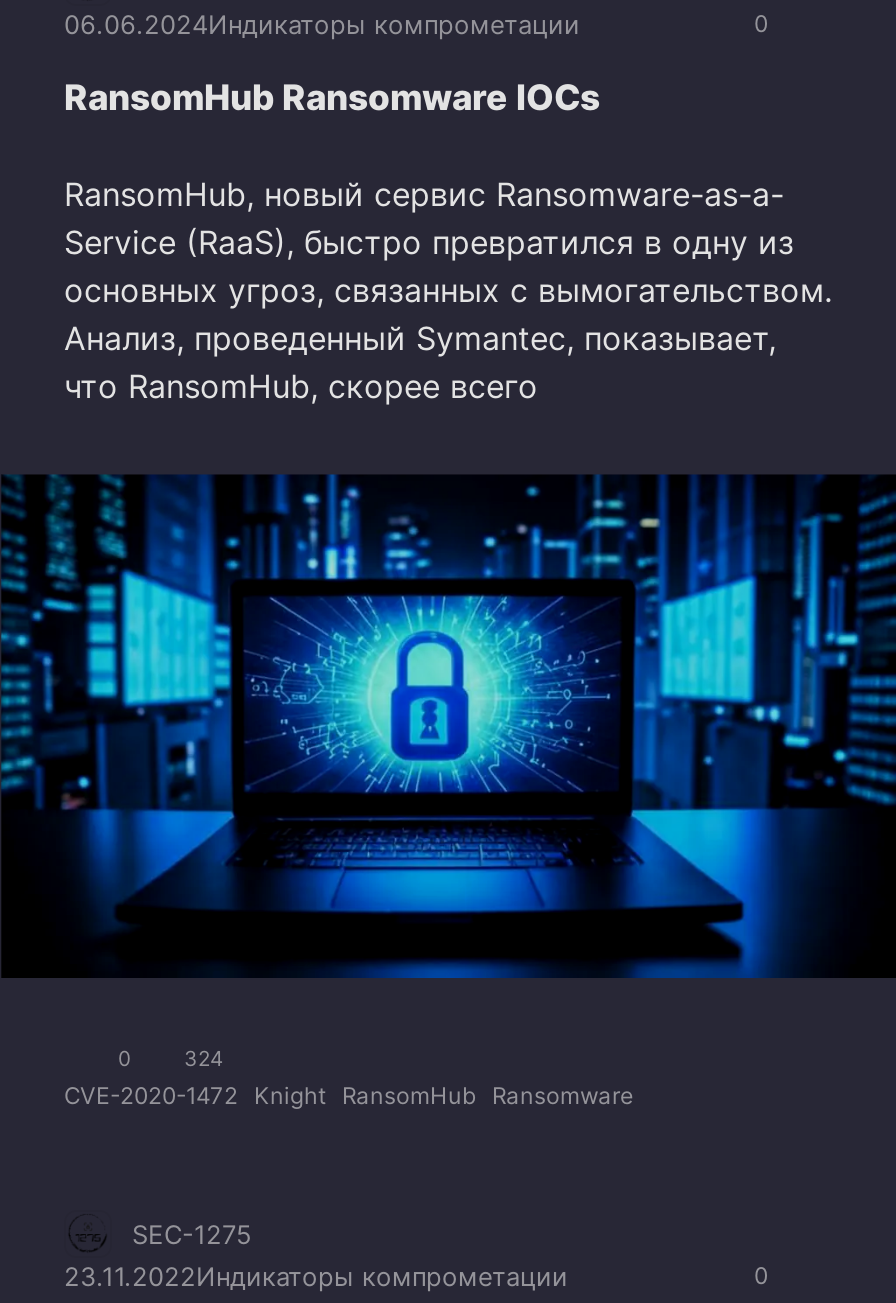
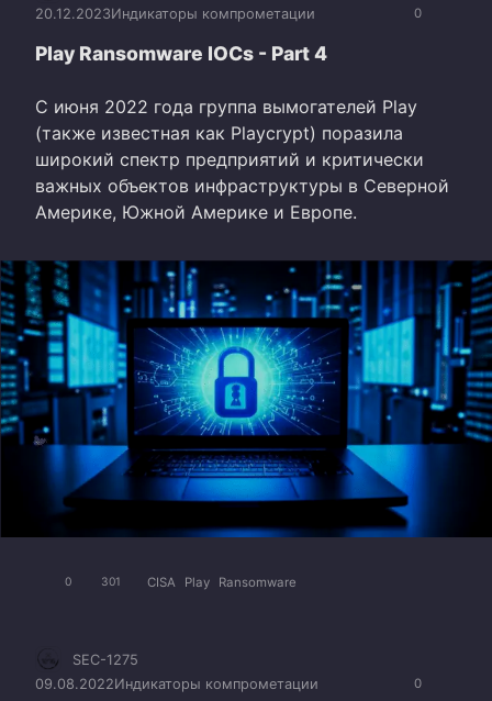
- 06.06.2024Индикаторы компрометации
+ 20.12.2023Индикаторы компрометации

- RansomHub Ransomware IOCs
+ Play Ransomware IOCs - Part 4

- RansomHub, новый сервис Ransomware-as-a-
- Service (RaaS), быстро превратился в одну из
- основных угроз, связанных с вымогательством.
- Анализ, проведенный Symantec, показывает,
- что RansomHub, скорее всего
+ С июня 2022 года группа вымогателей Play
+ (также известная как Playcrypt) поразила
+ широкий спектр предприятий и критически
+ важных объектов инфраструктуры в Северной
+ Америке, Южной Америке и Европе.

- 324
- CVE-2020-1472 Knight RansomHub Ransomware
+ 301
+ CISA Play Ransomware

- 23.11.2022Индикаторы компрометации
+ 09.08.2022Индикаторы компрометации
